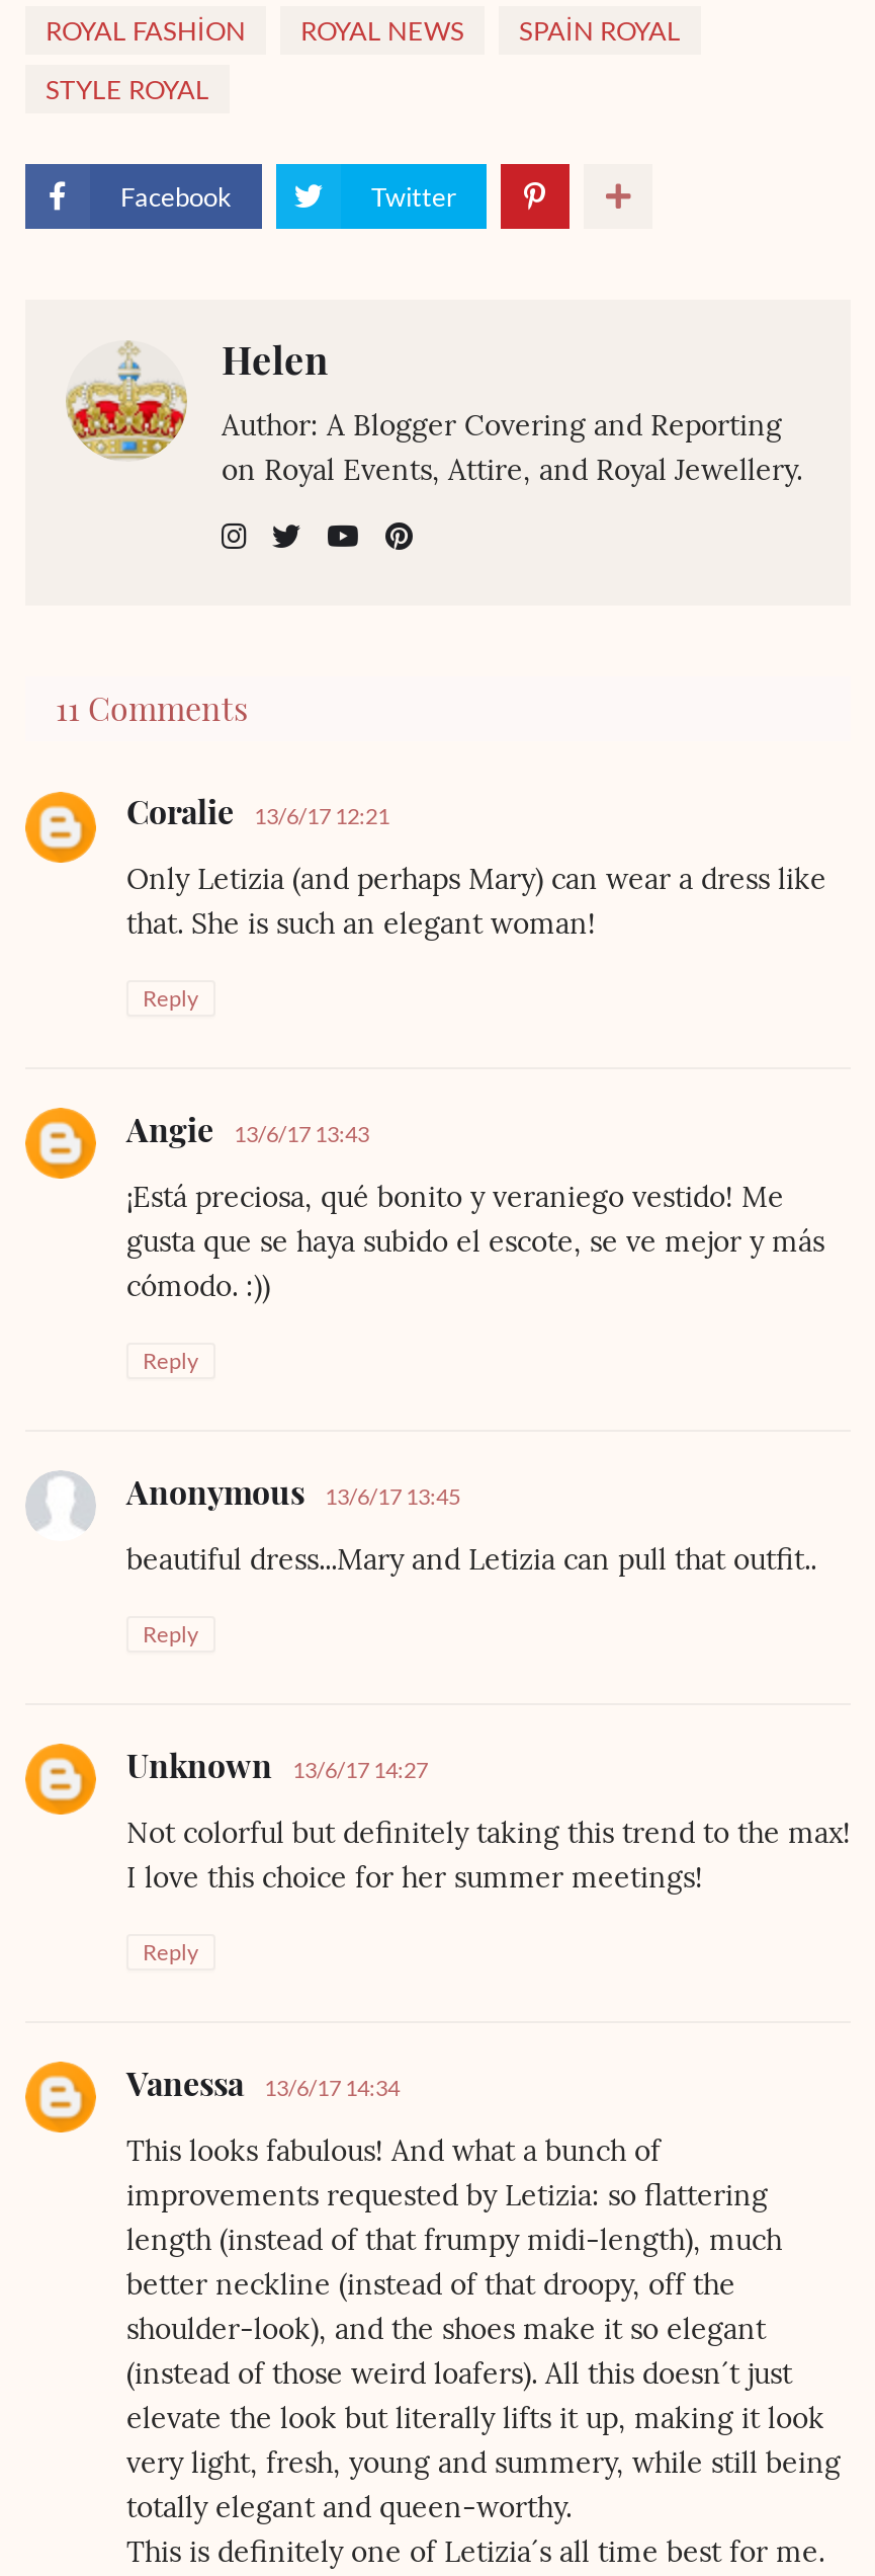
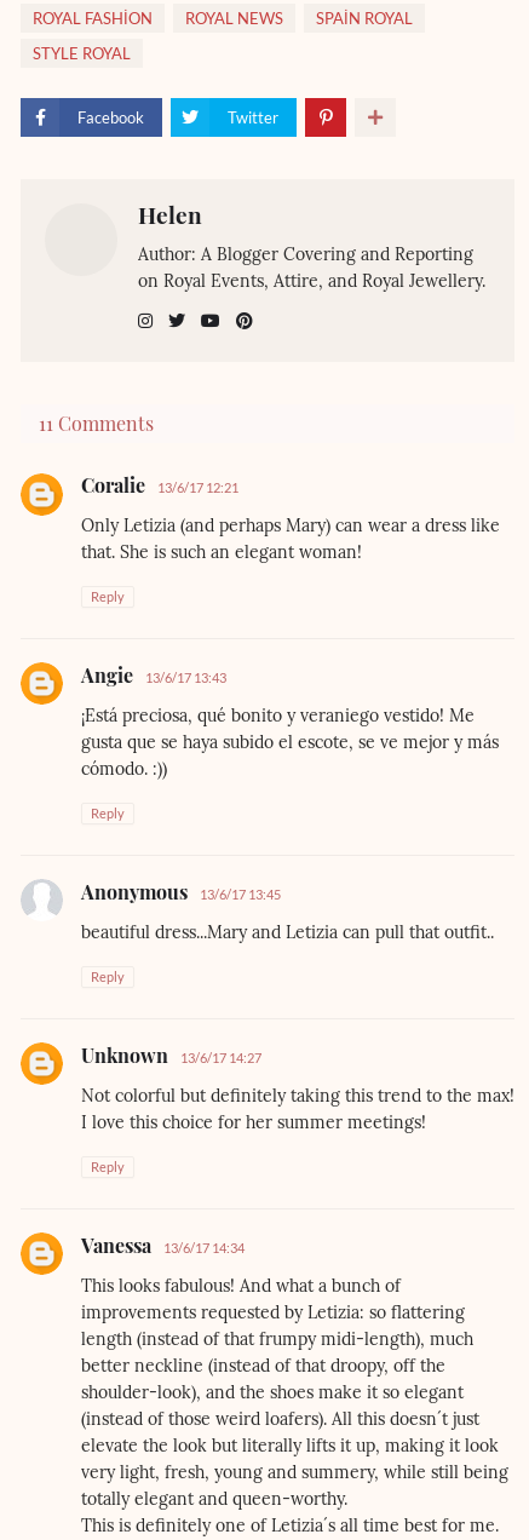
- [image]
